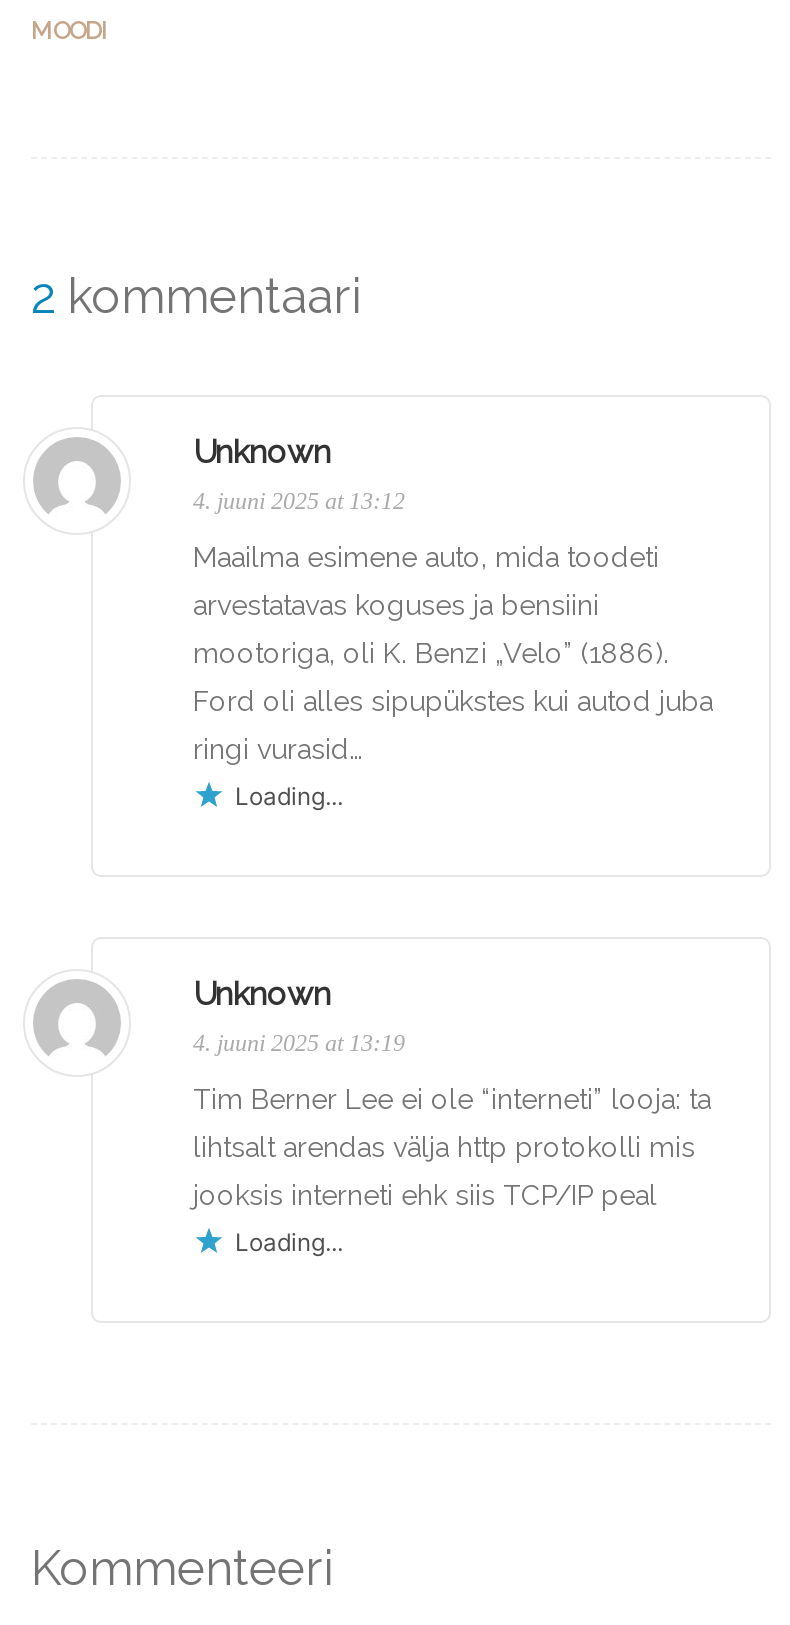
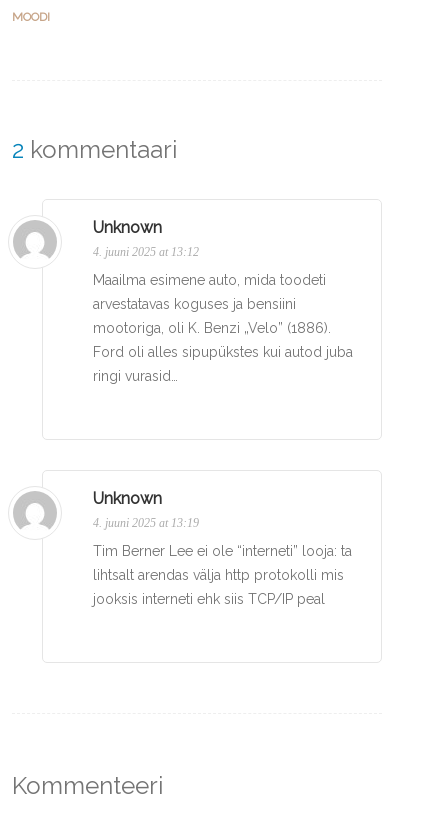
- Loading...

- Loading...
